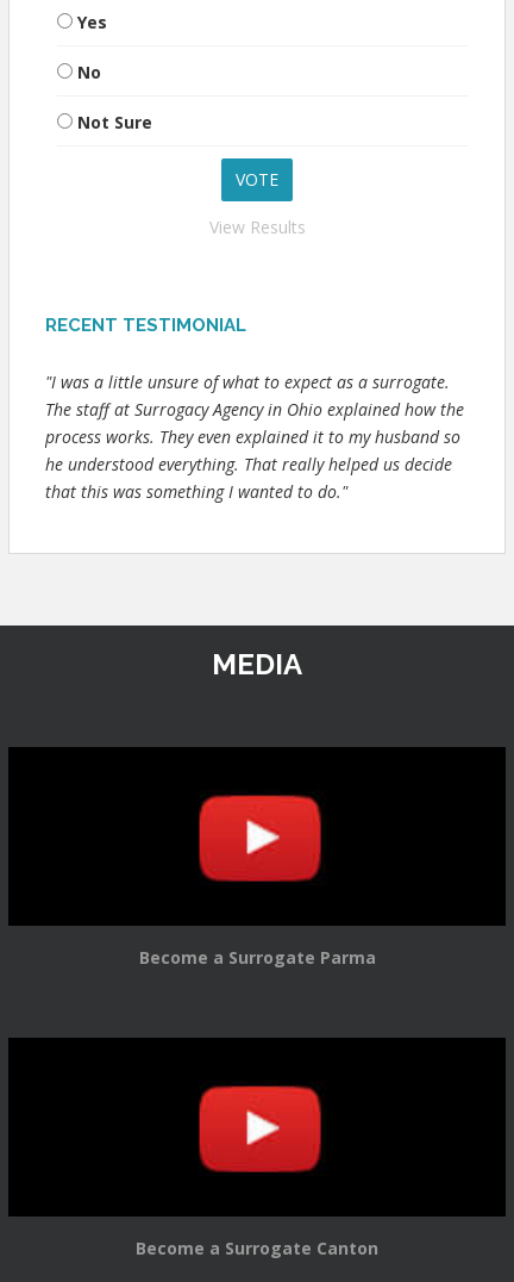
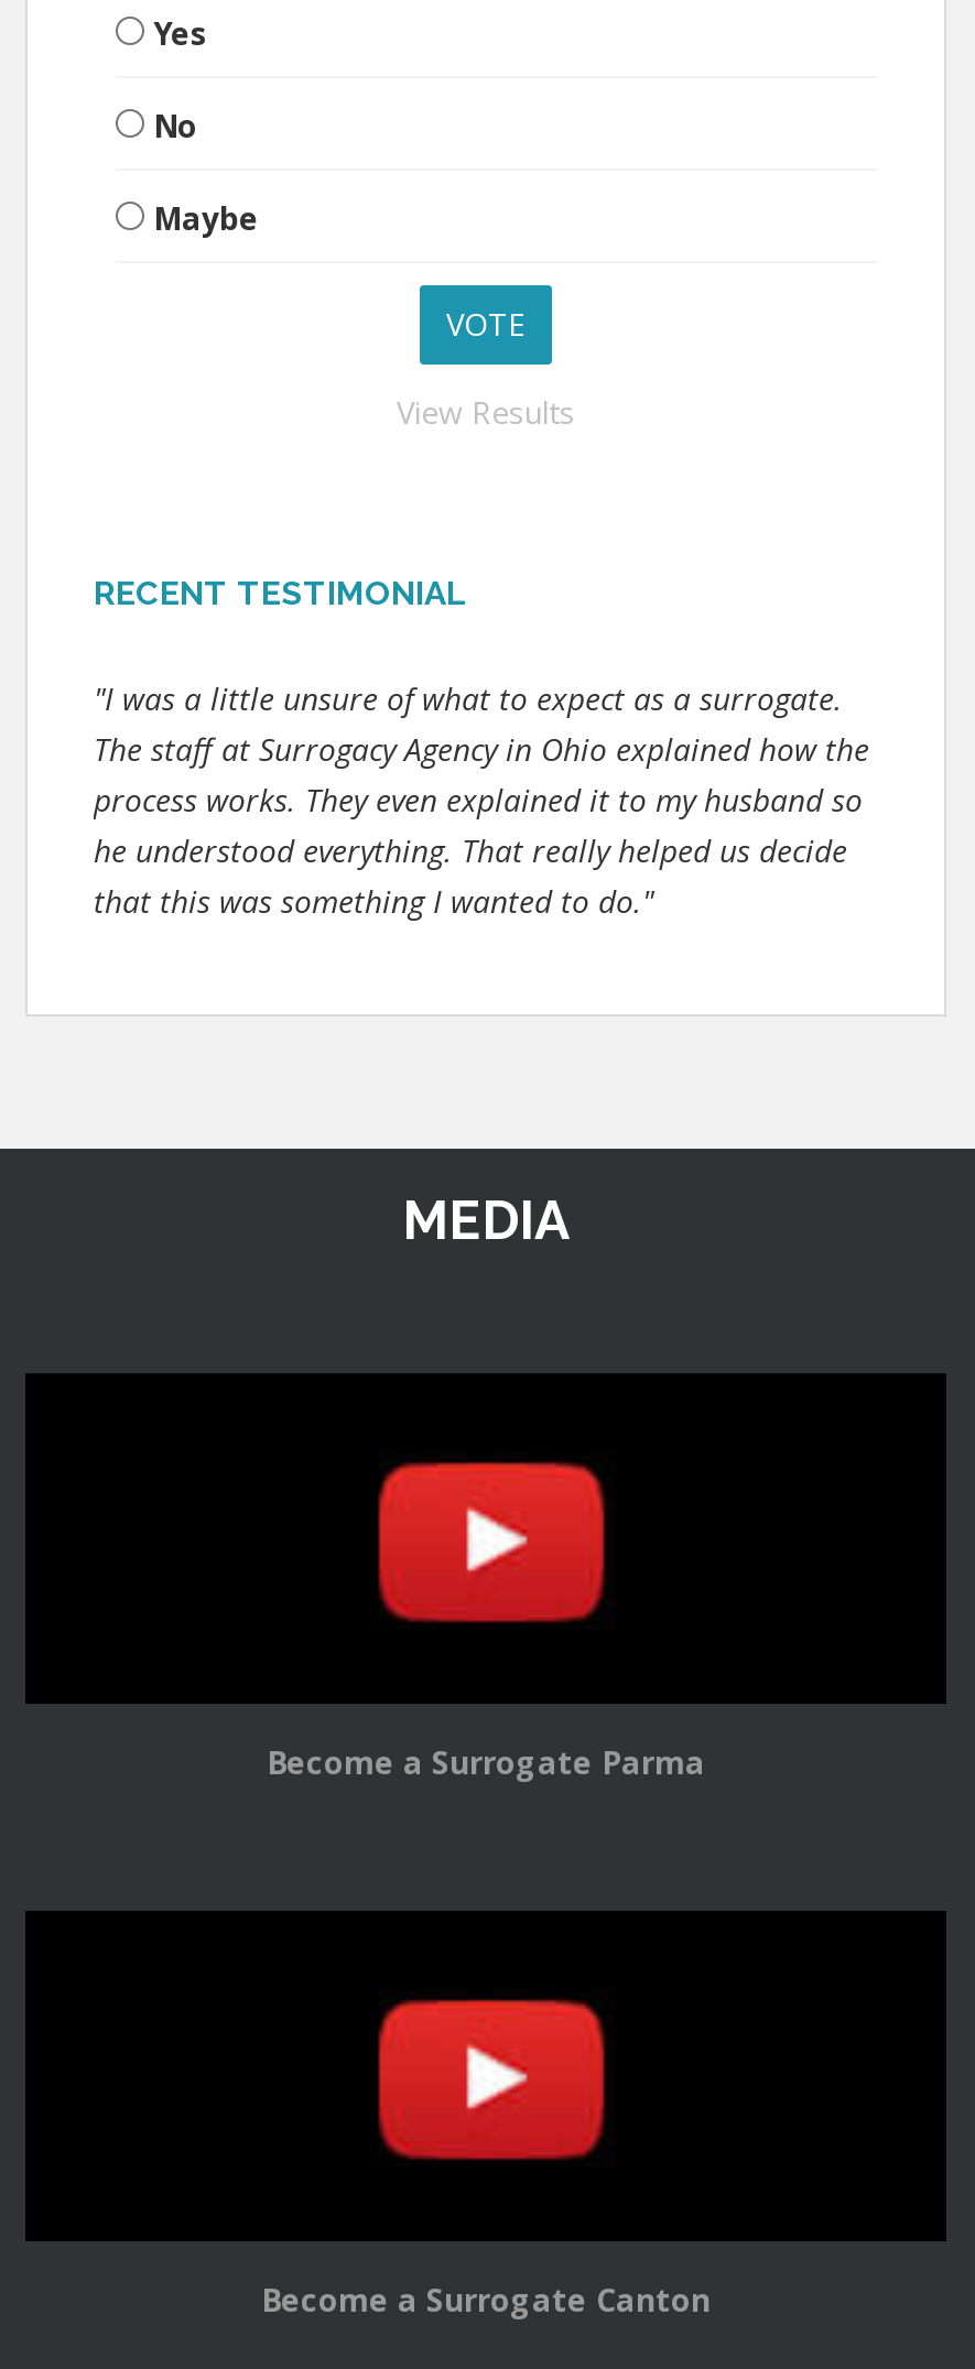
- Not Sure
+ Maybe
